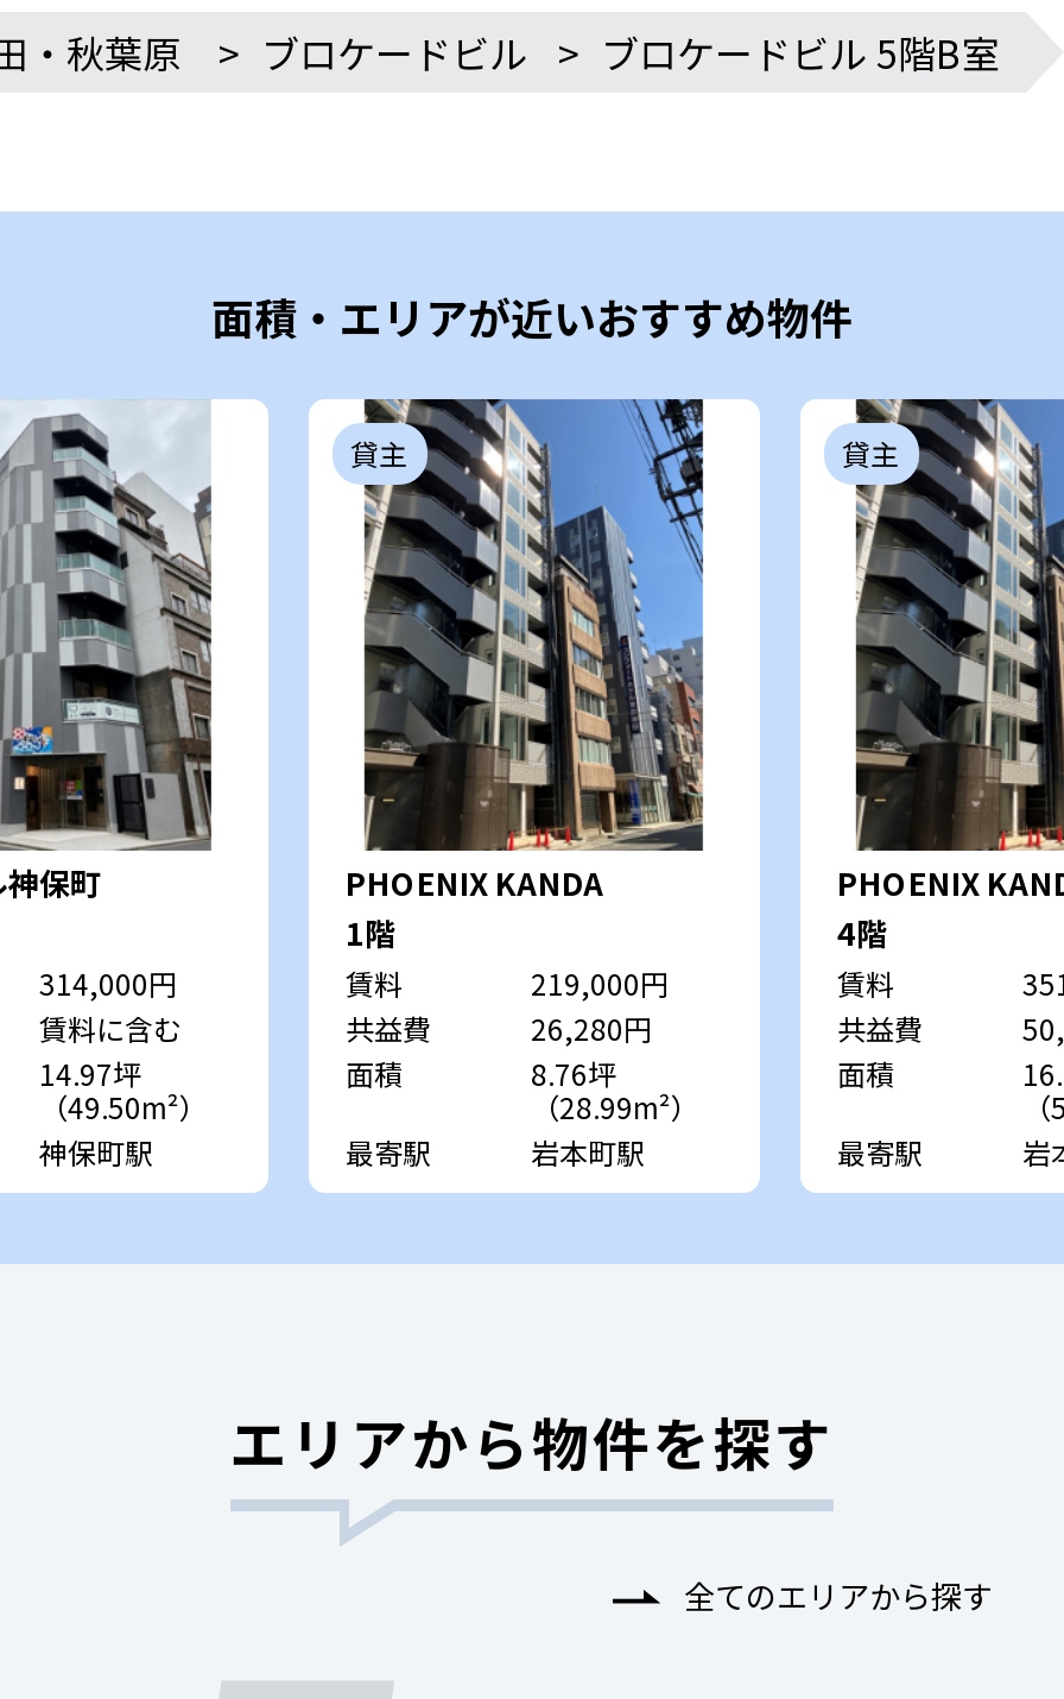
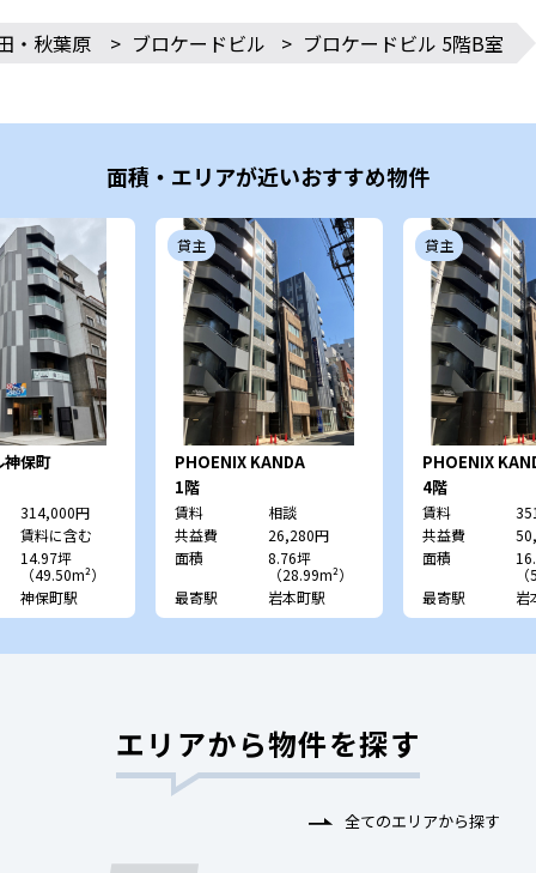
- 219,000円
+ 相談
